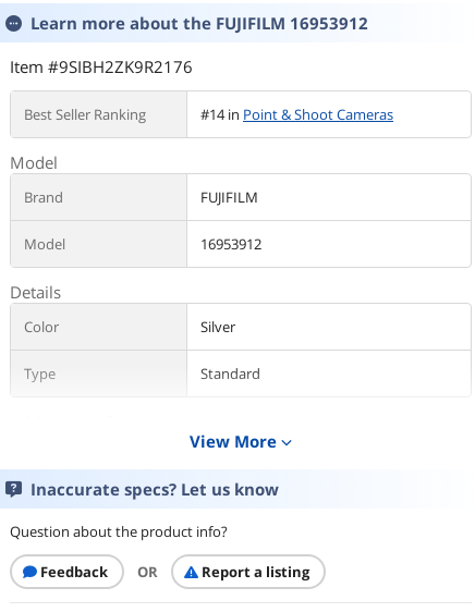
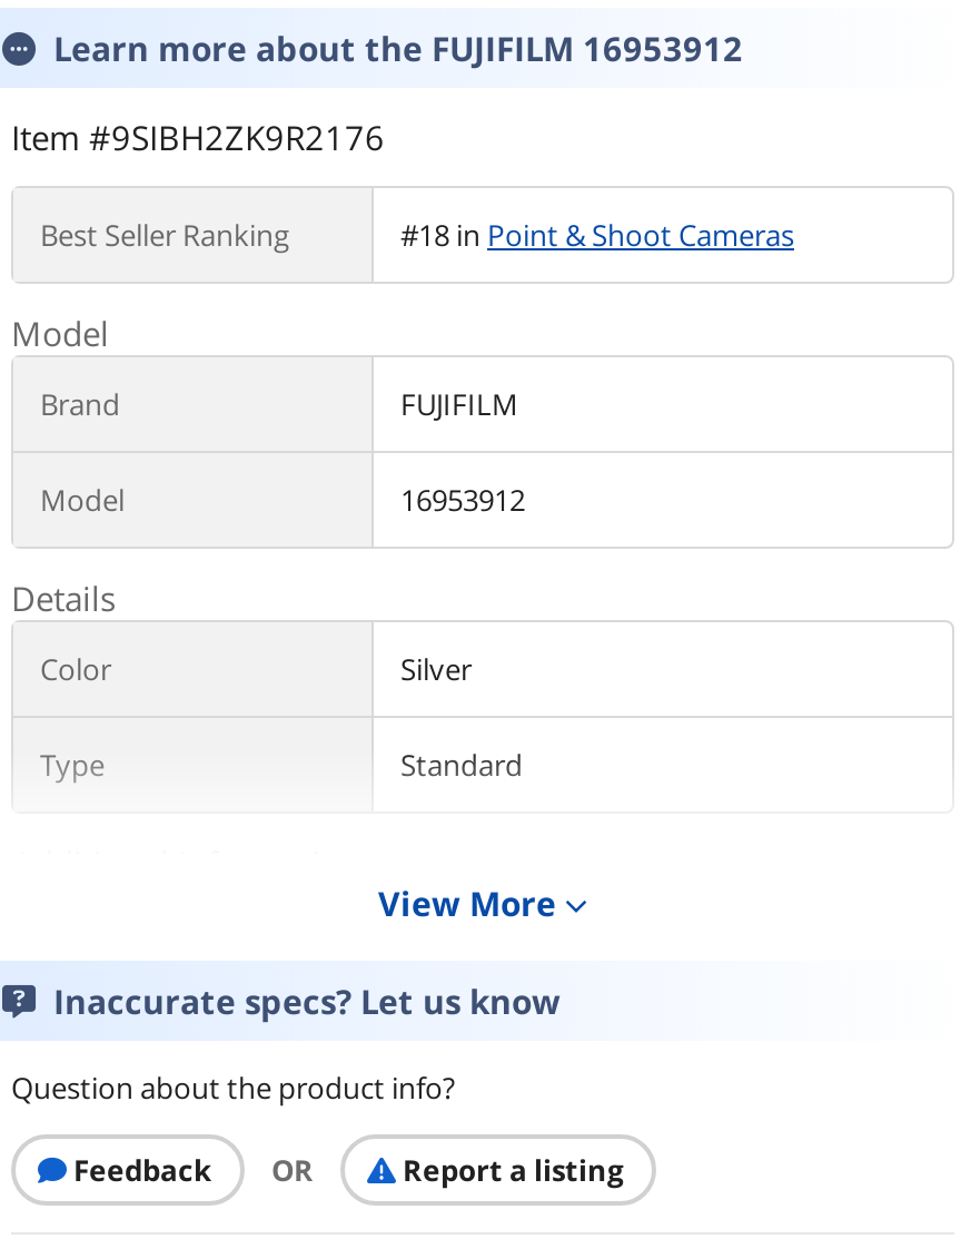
- #14 in Point & Shoot Cameras
+ #18 in Point & Shoot Cameras
